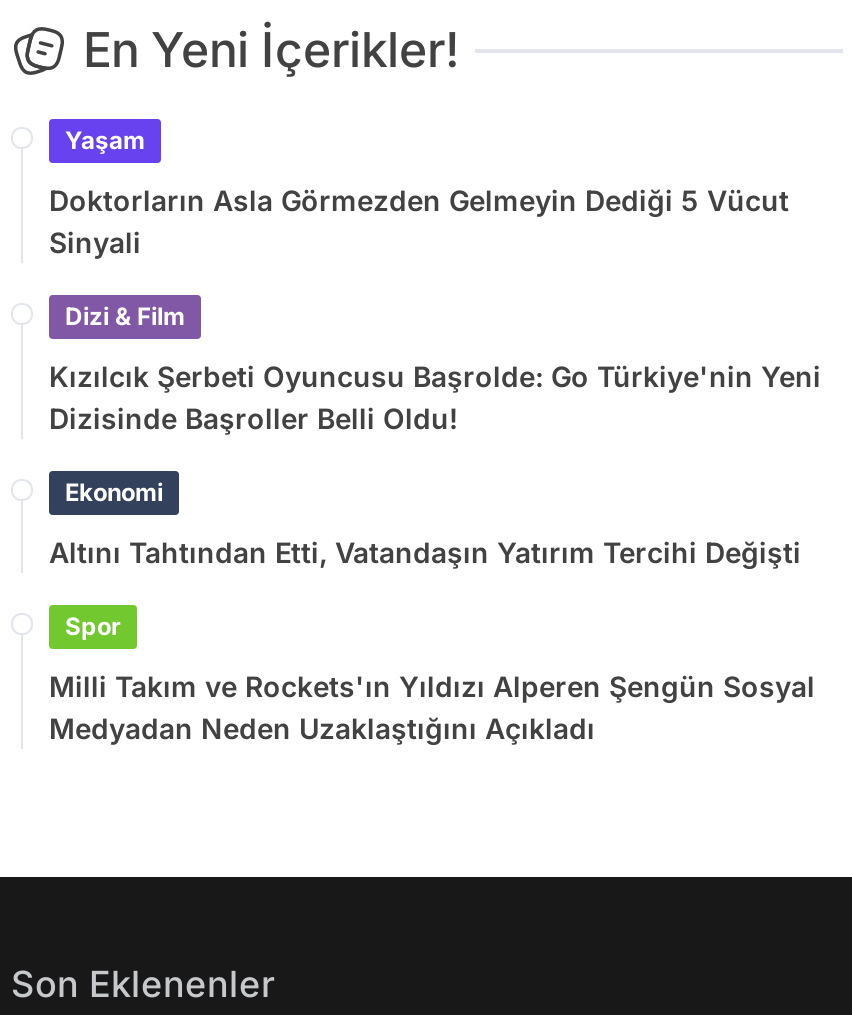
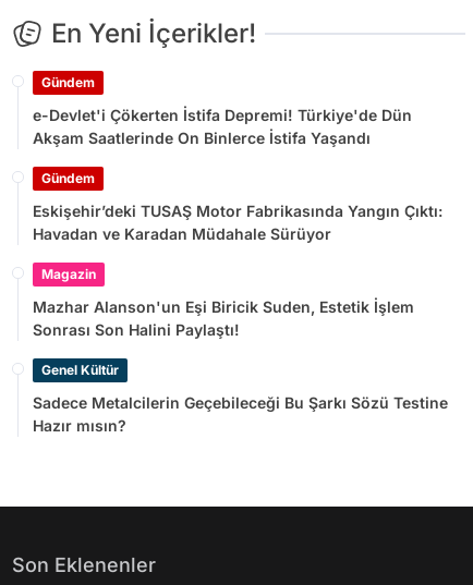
- Yaşam
+ Gündem

- Doktorların Asla Görmezden Gelmeyin Dediği 5 Vücut
- Sinyali
+ e-Devlet'i Çökerten İstifa Depremi! Türkiye'de Dün
+ Akşam Saatlerinde On Binlerce İstifa Yaşandı

- Dizi & Film
+ Gündem

- Kızılcık Şerbeti Oyuncusu Başrolde: Go Türkiye'nin Yeni
- Dizisinde Başroller Belli Oldu!
+ Eskişehir’deki TUSAŞ Motor Fabrikasında Yangın Çıktı:
+ Havadan ve Karadan Müdahale Sürüyor

- Ekonomi
+ Magazin

- Altını Tahtından Etti, Vatandaşın Yatırım Tercihi Değişti
+ Mazhar Alanson'un Eşi Biricik Suden, Estetik İşlem
+ Sonrası Son Halini Paylaştı!

- Spor
+ Genel Kültür

- Milli Takım ve Rockets'ın Yıldızı Alperen Şengün Sosyal
- Medyadan Neden Uzaklaştığını Açıkladı
+ Sadece Metalcilerin Geçebileceği Bu Şarkı Sözü Testine
+ Hazır mısın?
